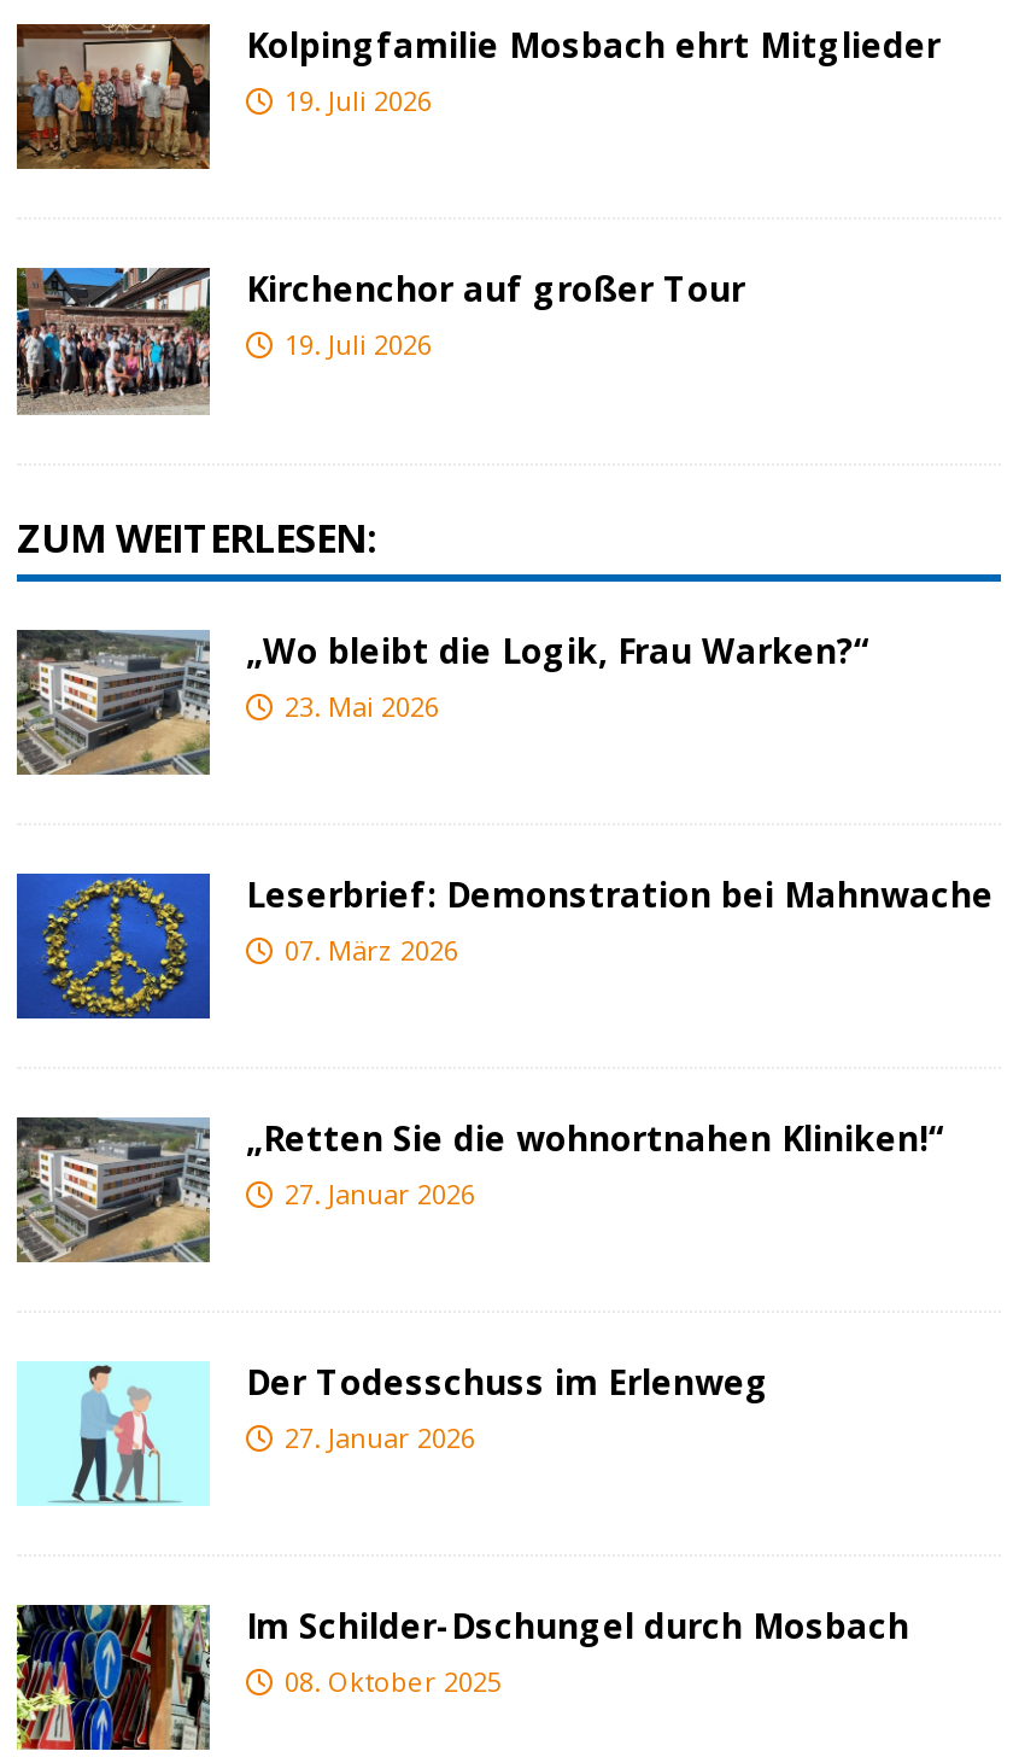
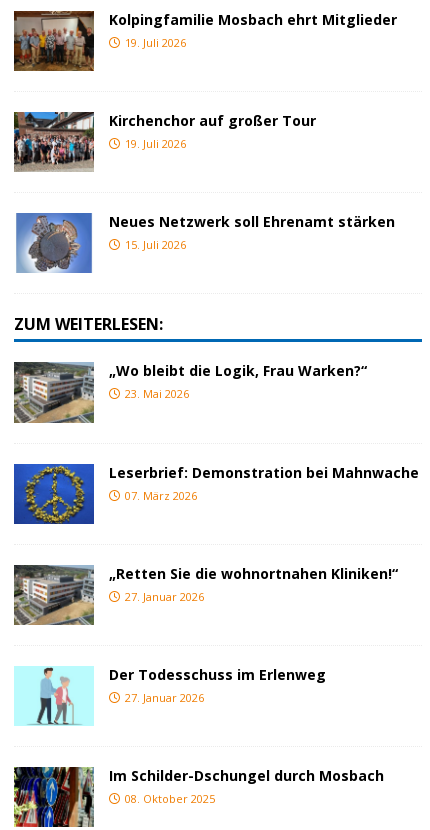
+ [image]
+ Neues Netzwerk soll Ehrenamt stärken
+ 15. Juli 2026
